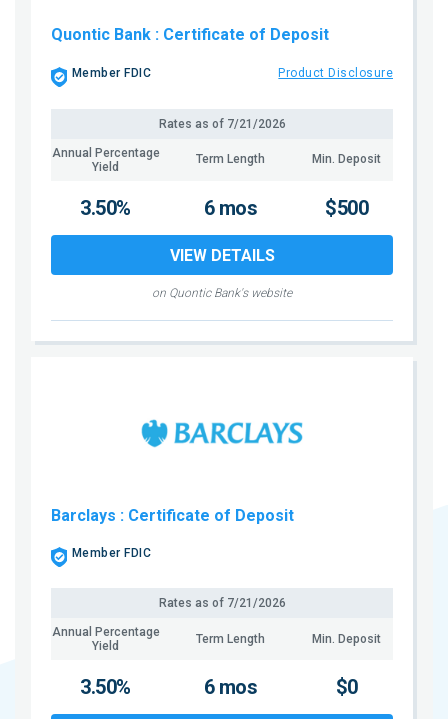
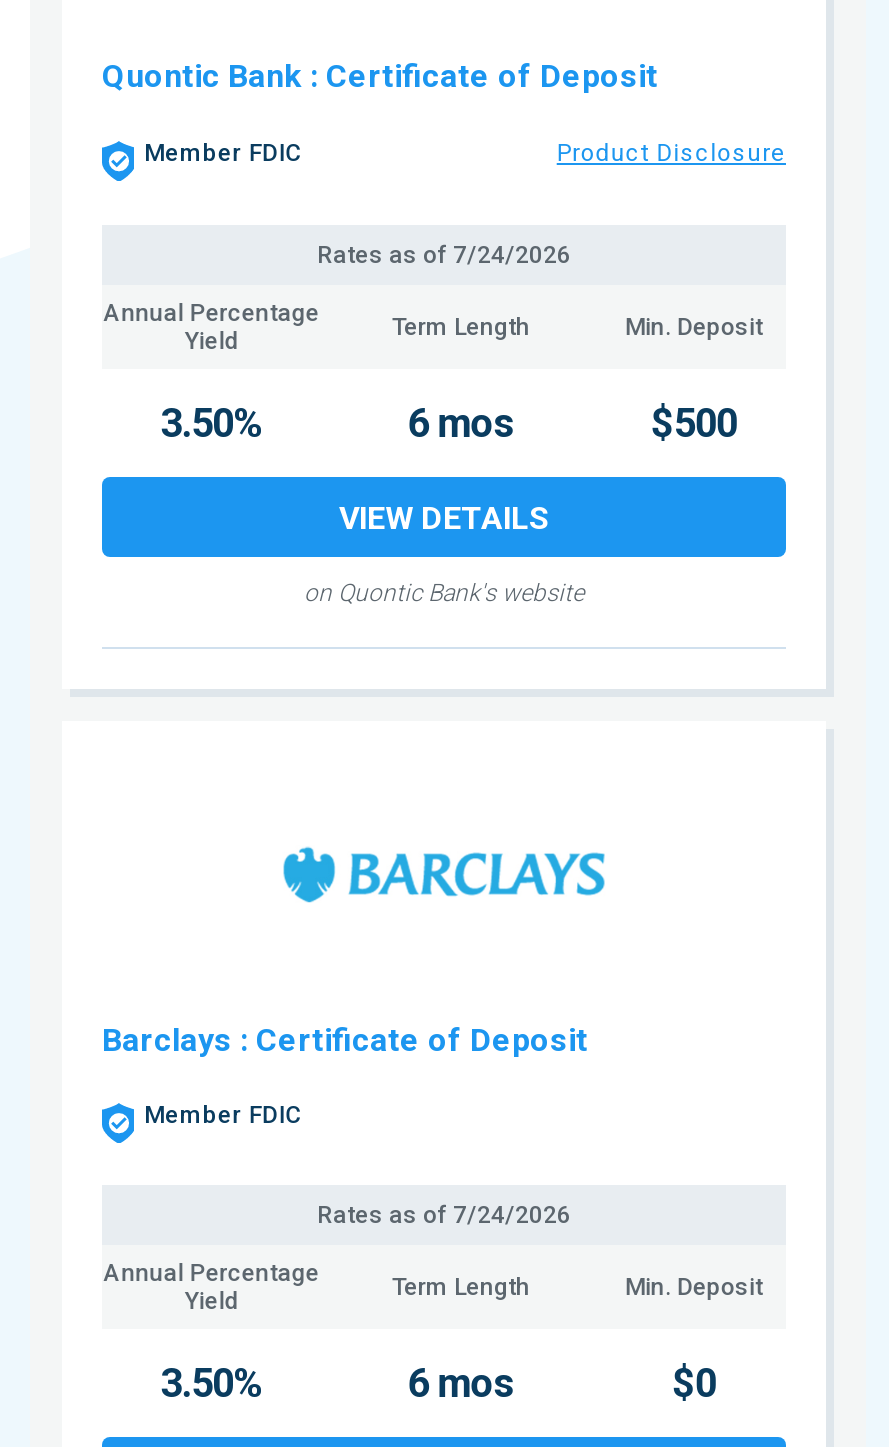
- Rates as of 7/21/2026
+ Rates as of 7/24/2026

- Rates as of 7/21/2026
+ Rates as of 7/24/2026
